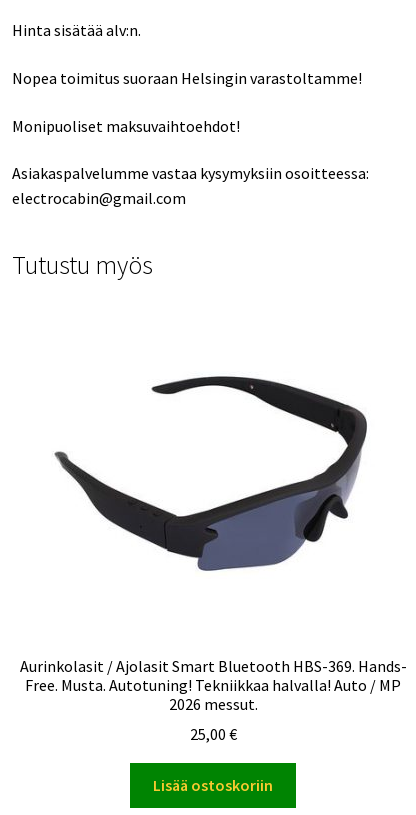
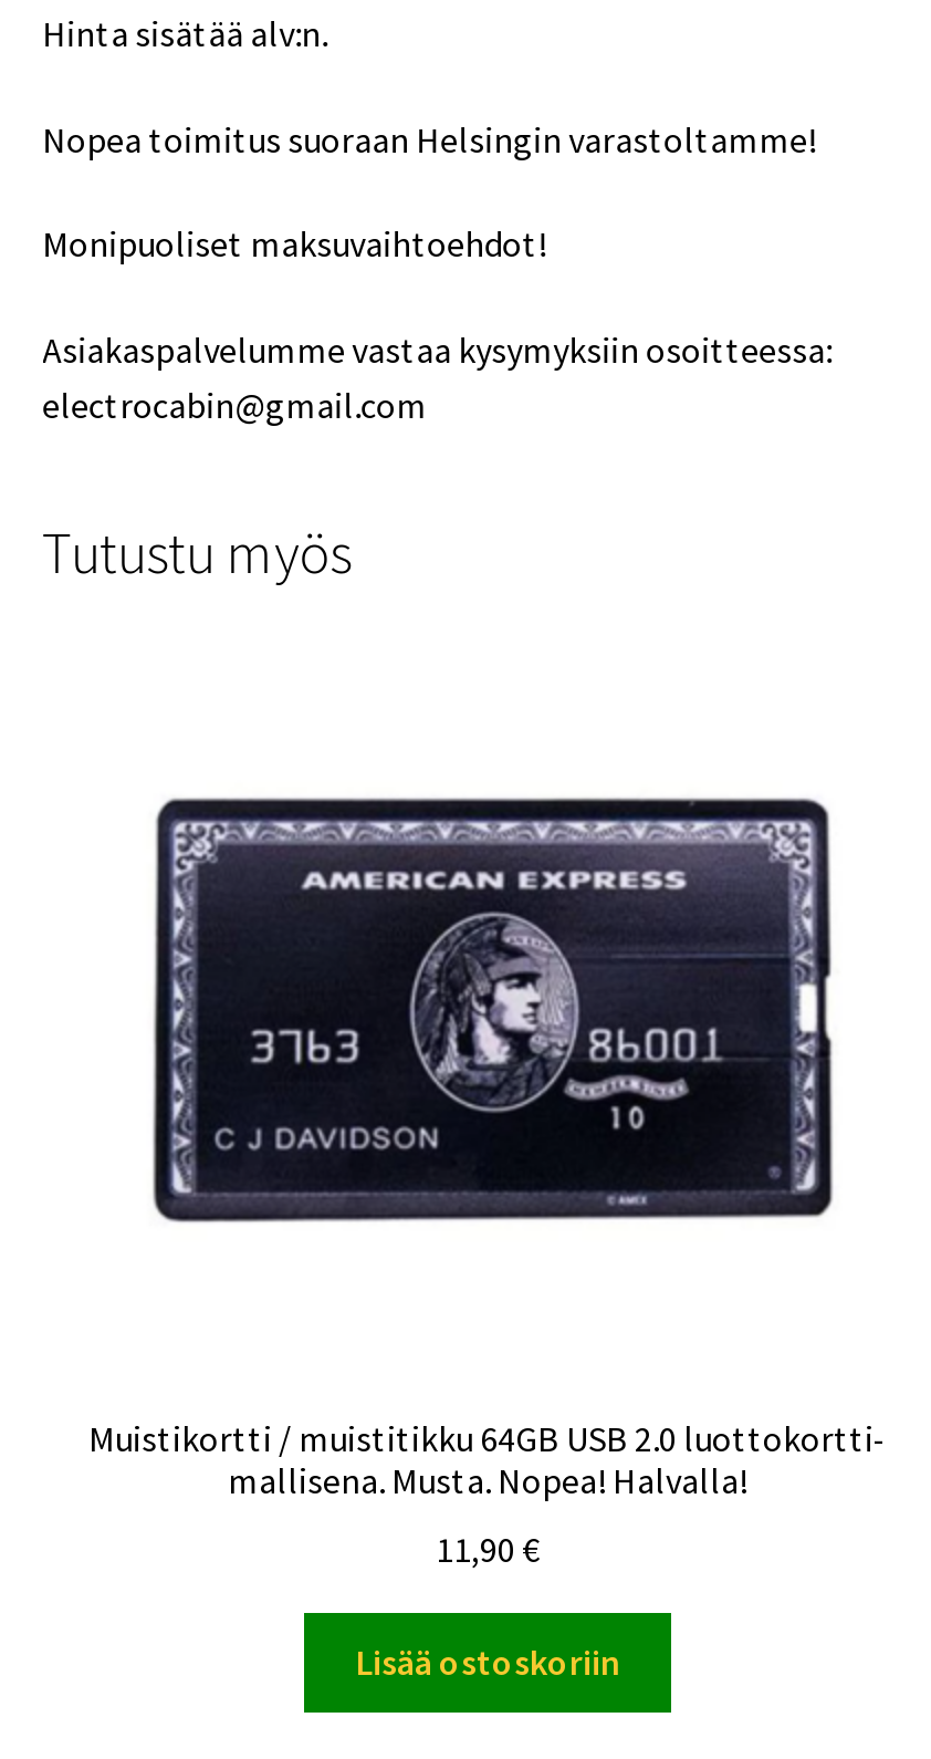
- [image]
+ [image]

- Aurinkolasit / Ajolasit Smart Bluetooth HBS-369. Hands-
- Free. Musta. Autotuning! Tekniikkaa halvalla! Auto / MP
- 2026 messut.
+ Muistikortti / muistitikku 64GB USB 2.0 luottokortti-
+ mallisena. Musta. Nopea! Halvalla!

- 25,00 €
+ 11,90 €
